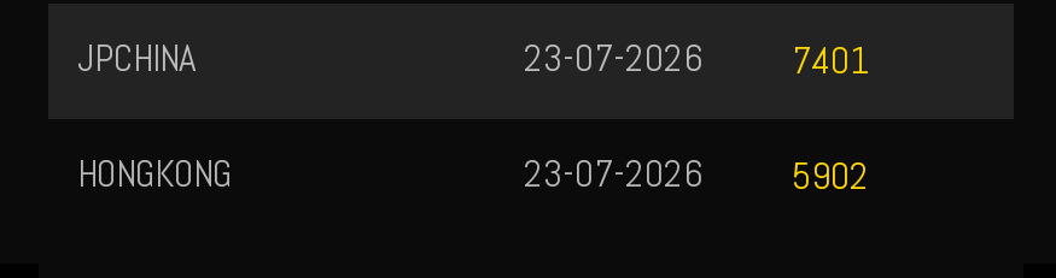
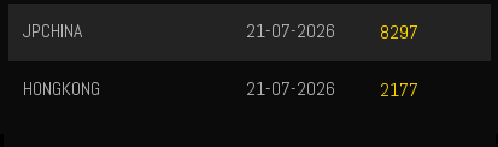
- 23-07-2026
+ 21-07-2026

- 7401
+ 8297

- 23-07-2026
+ 21-07-2026

- 5902
+ 2177
